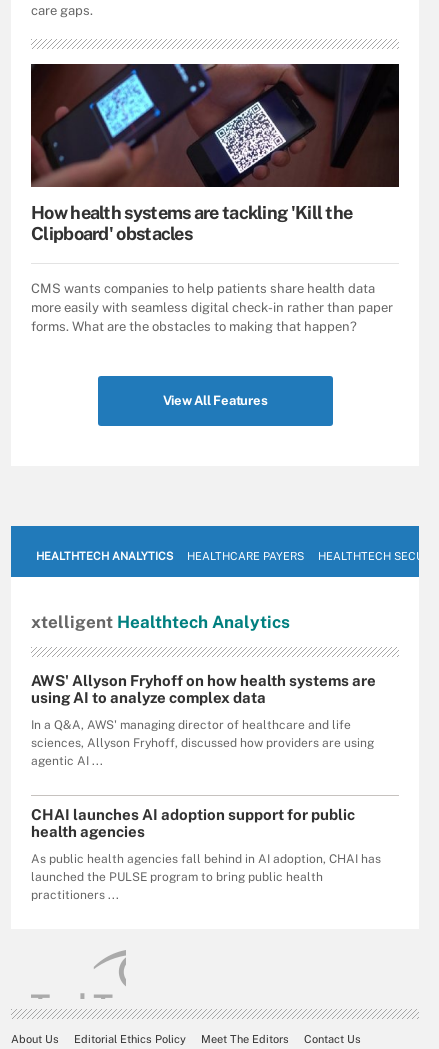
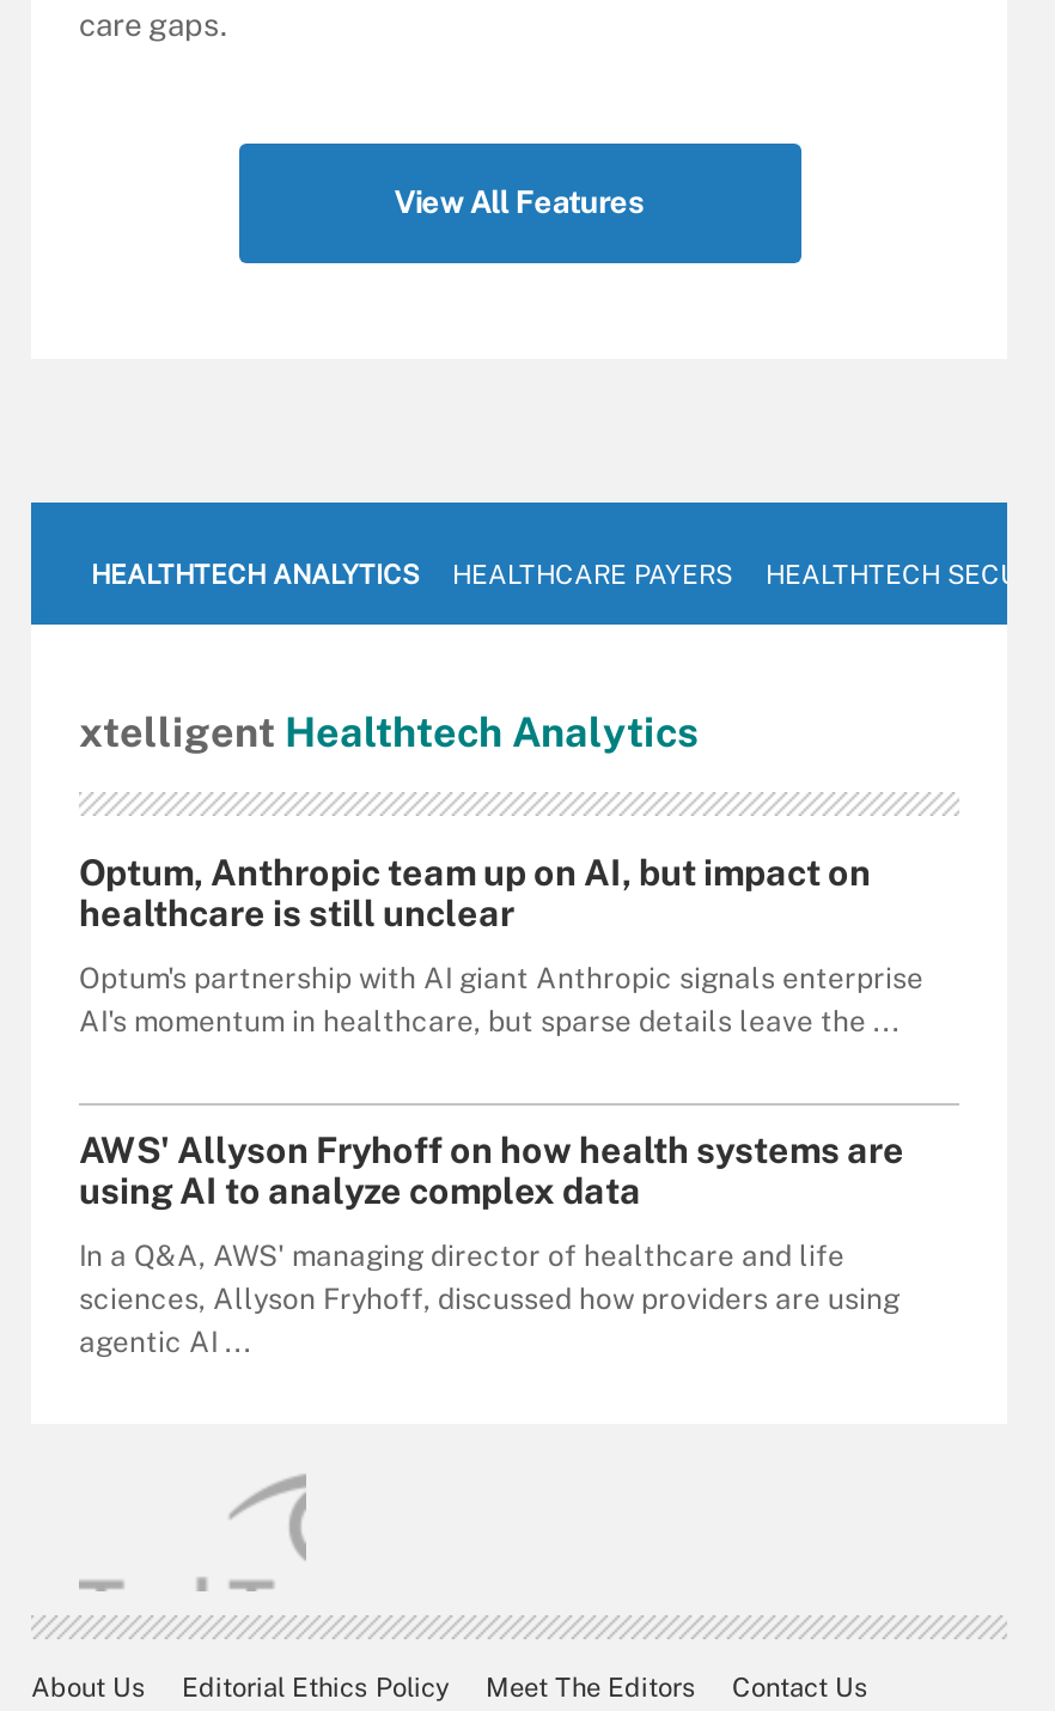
- [image]
- How health systems are tackling 'Kill the
- Clipboard' obstacles
- CMS wants companies to help patients share health data
- more easily with seamless digital check-in rather than paper
- forms. What are the obstacles to making that happen?

+ Optum, Anthropic team up on AI, but impact on
+ healthcare is still unclear
+ Optum's partnership with AI giant Anthropic signals enterprise
+ AI's momentum in healthcare, but sparse details leave the ...

- CHAI launches AI adoption support for public
- health agencies
- As public health agencies fall behind in AI adoption, CHAI has
- launched the PULSE program to bring public health
- practitioners ...
